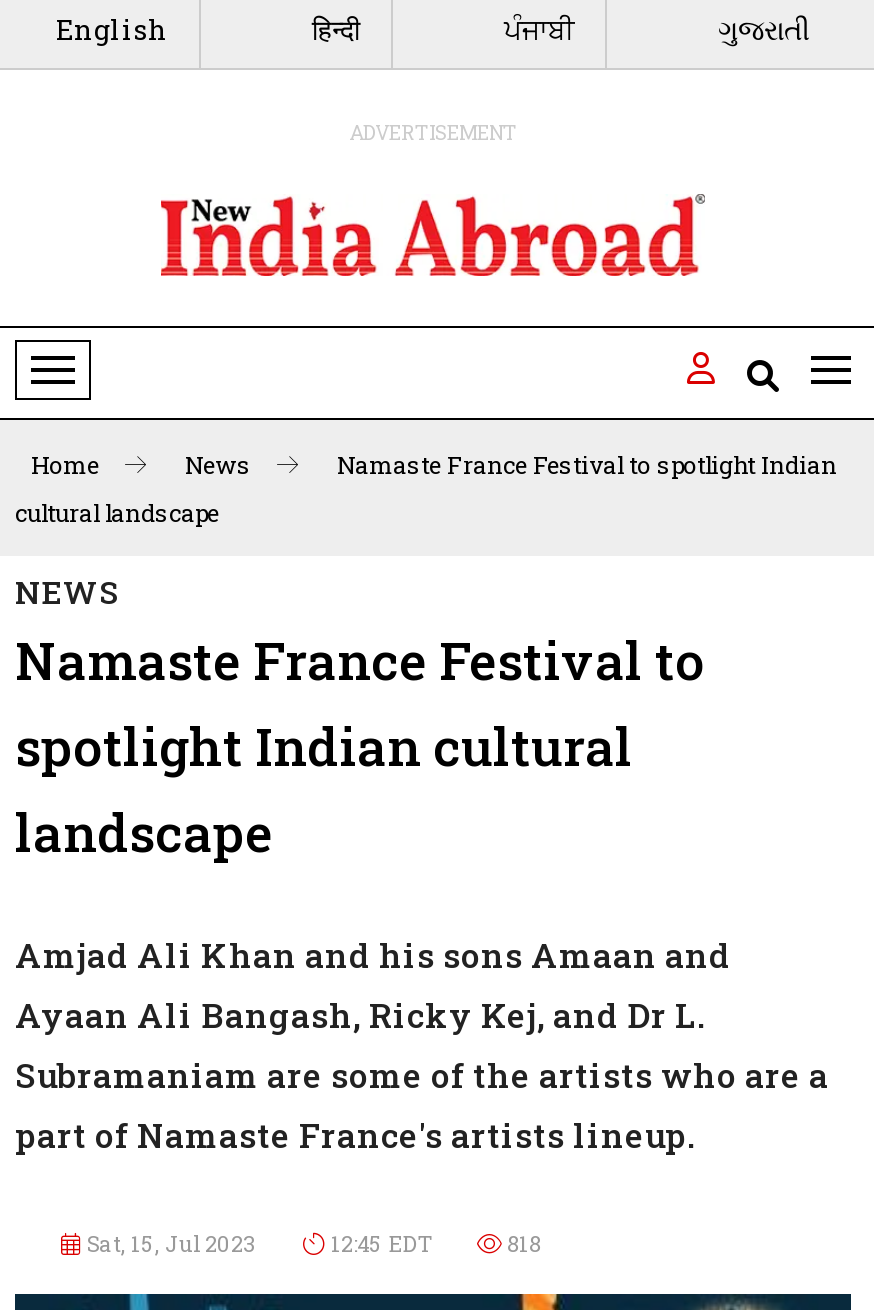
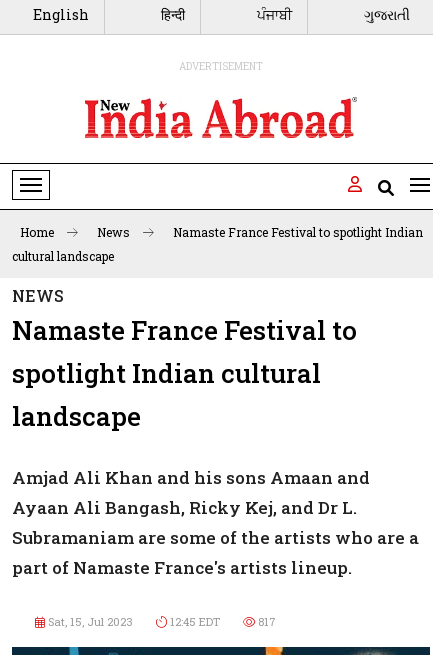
- 818
+ 817
